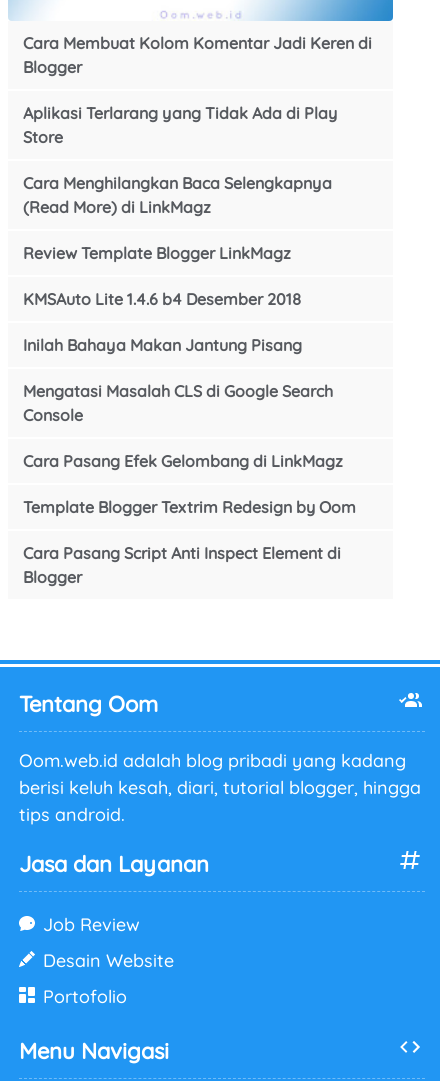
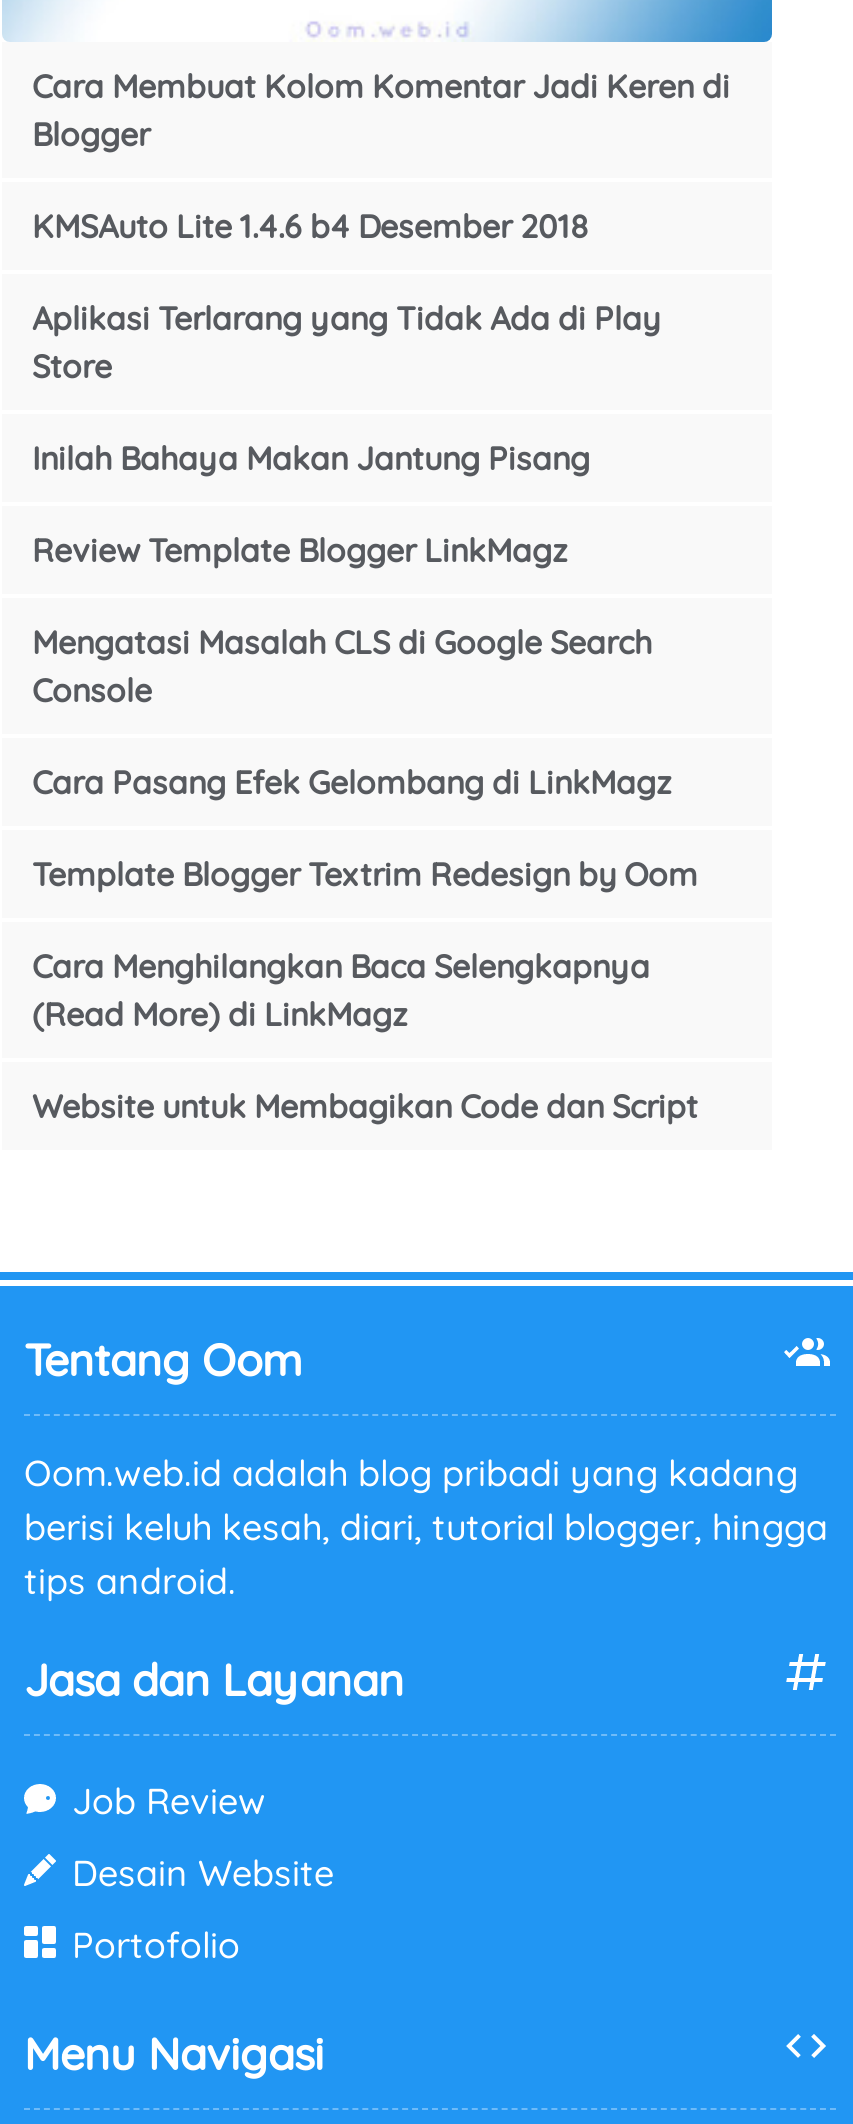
moved down: Aplikasi Terlarang yang Tidak Ada di Play | Store

moved down: Cara Menghilangkan Baca Selengkapnya | (Read More) di LinkMagz

moved down: Review Template Blogger LinkMagz

moved up: KMSAuto Lite 1.4.6 b4 Desember 2018

moved up: Inilah Bahaya Makan Jantung Pisang

moved up: Mengatasi Masalah CLS di Google Search | Console | Cara Pasang Efek Gelombang di LinkMagz | Template Blogger Textrim Redesign by Oom

- Cara Pasang Script Anti Inspect Element di
- Blogger
+ Website untuk Membagikan Code dan Script
